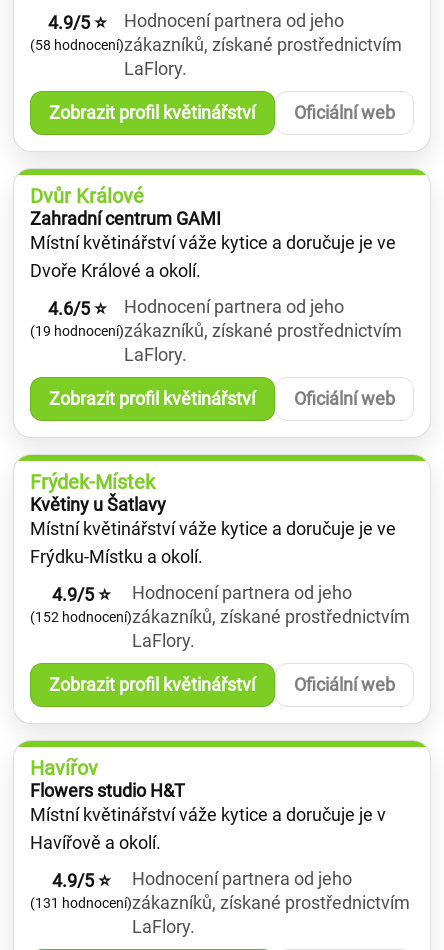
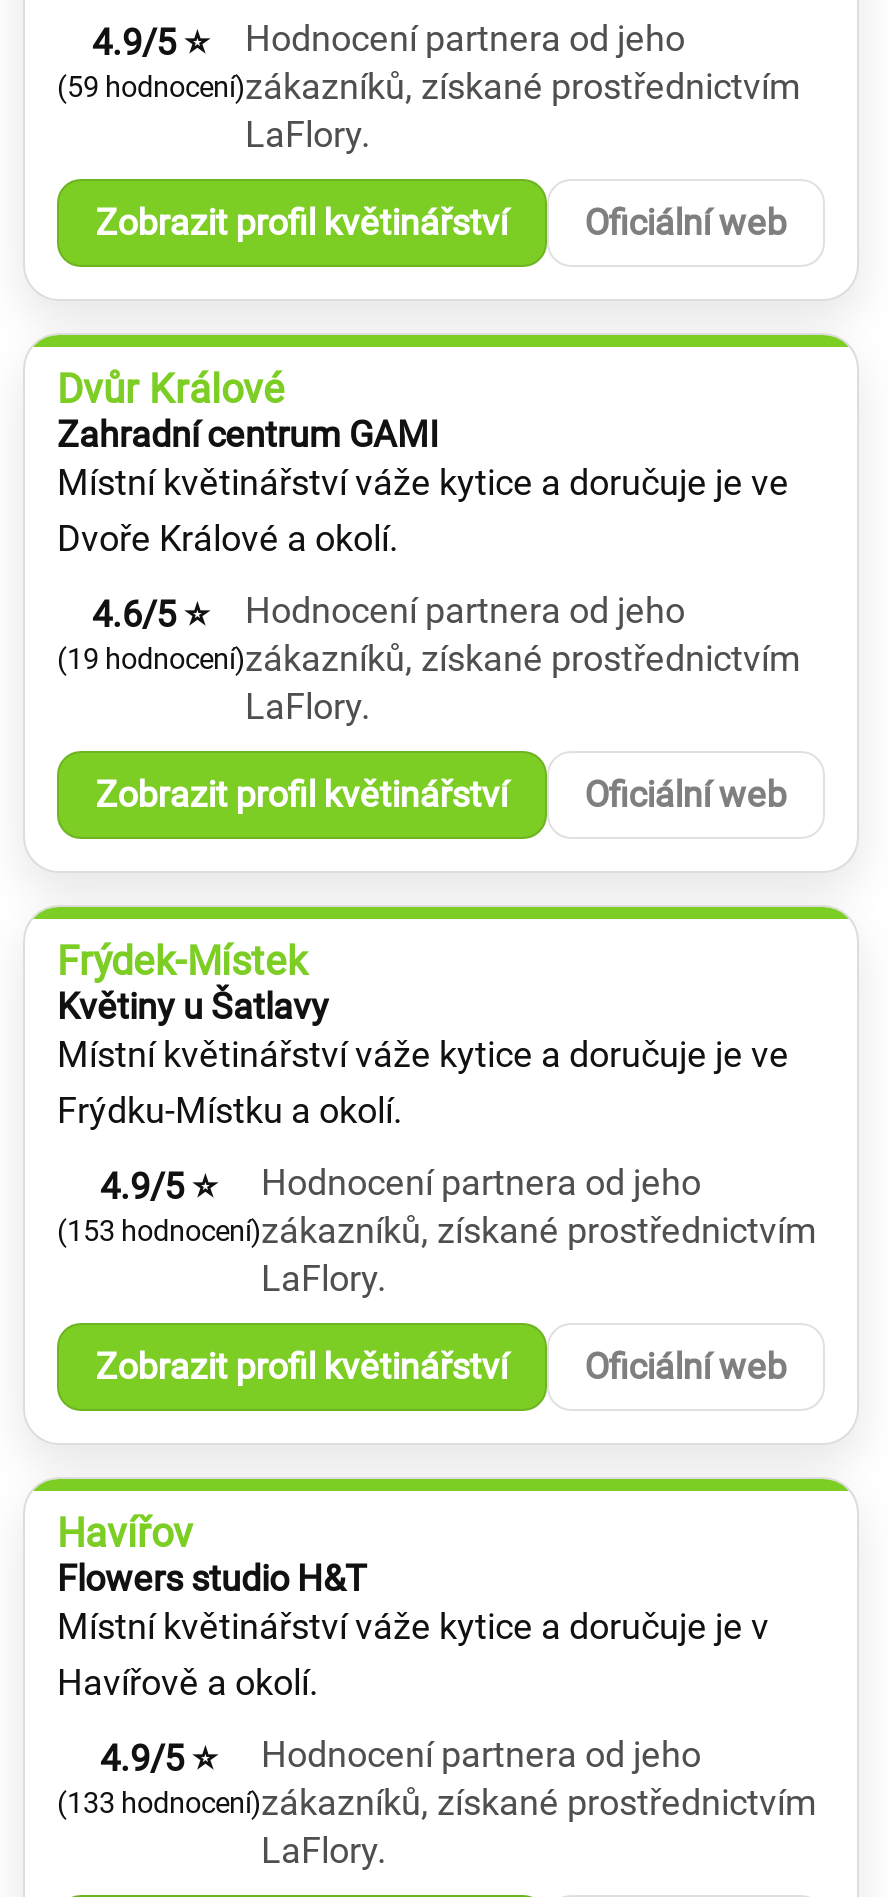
- (58 hodnocení) zákazníků, získané prostřednictvím
+ (59 hodnocení) zákazníků, získané prostřednictvím

- (152 hodnocení) zákazníků, získané prostřednictvím
+ (153 hodnocení) zákazníků, získané prostřednictvím

- (131 hodnocení) zákazníků, získané prostřednictvím
+ (133 hodnocení) zákazníků, získané prostřednictvím
